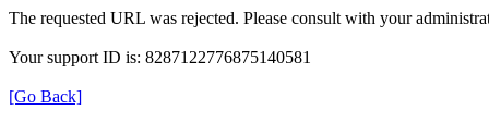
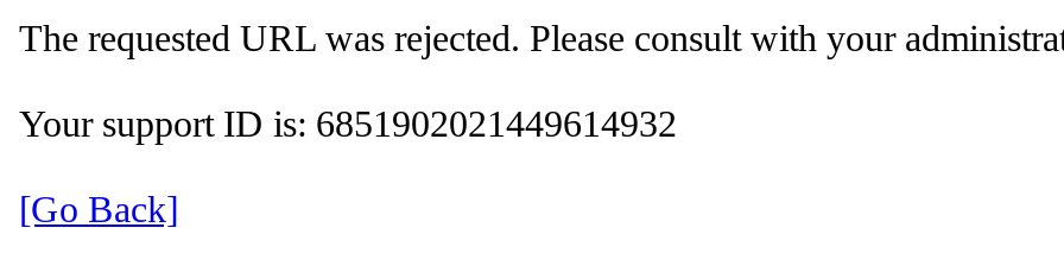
- Your support ID is: 8287122776875140581
+ Your support ID is: 6851902021449614932
